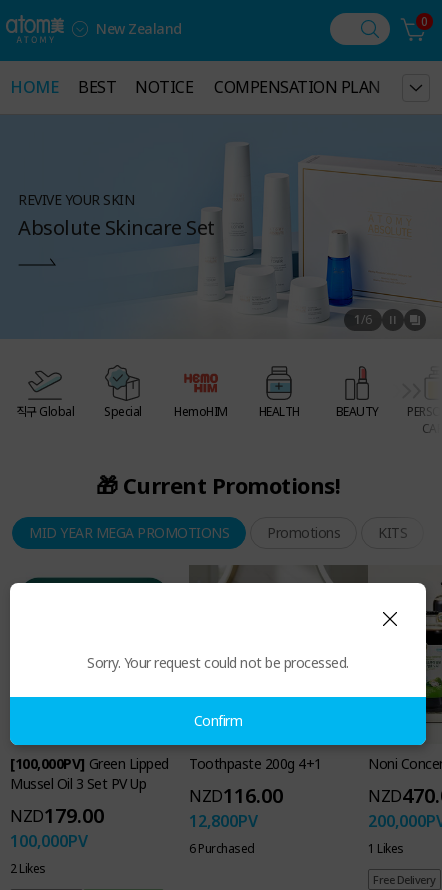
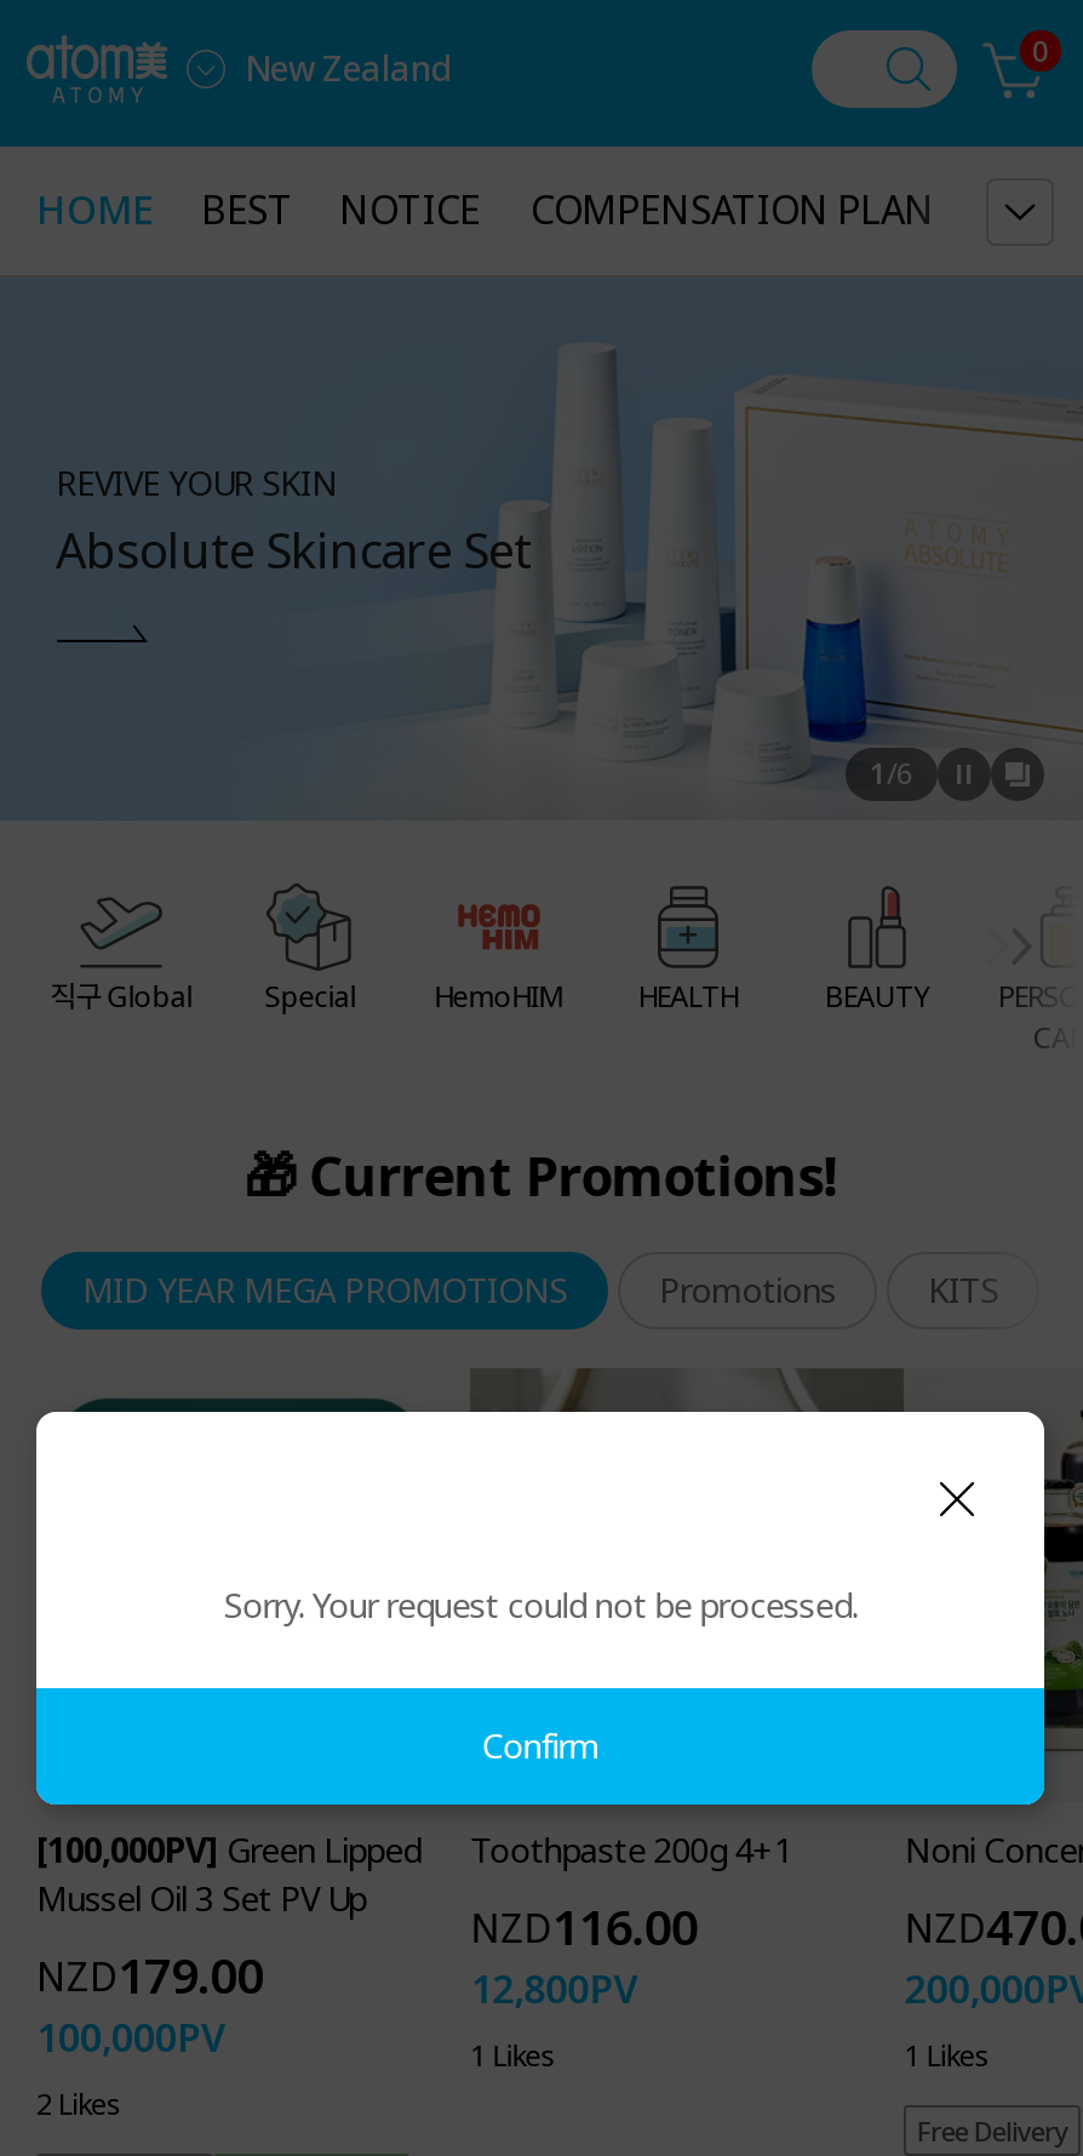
- 6 Purchased
+ 1 Likes
